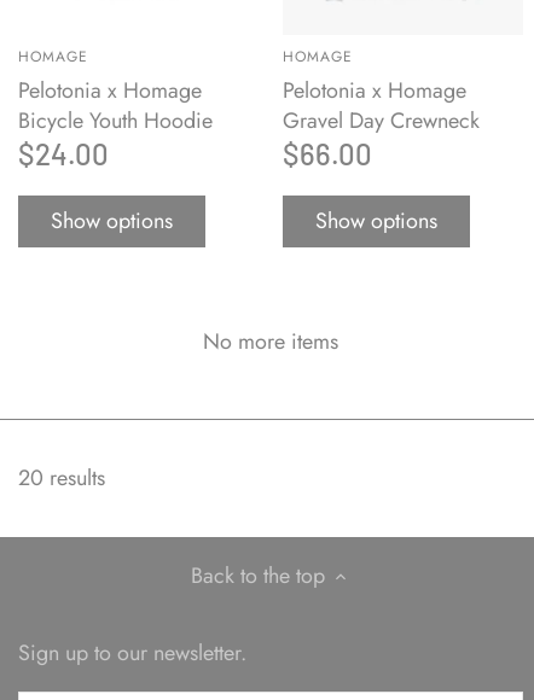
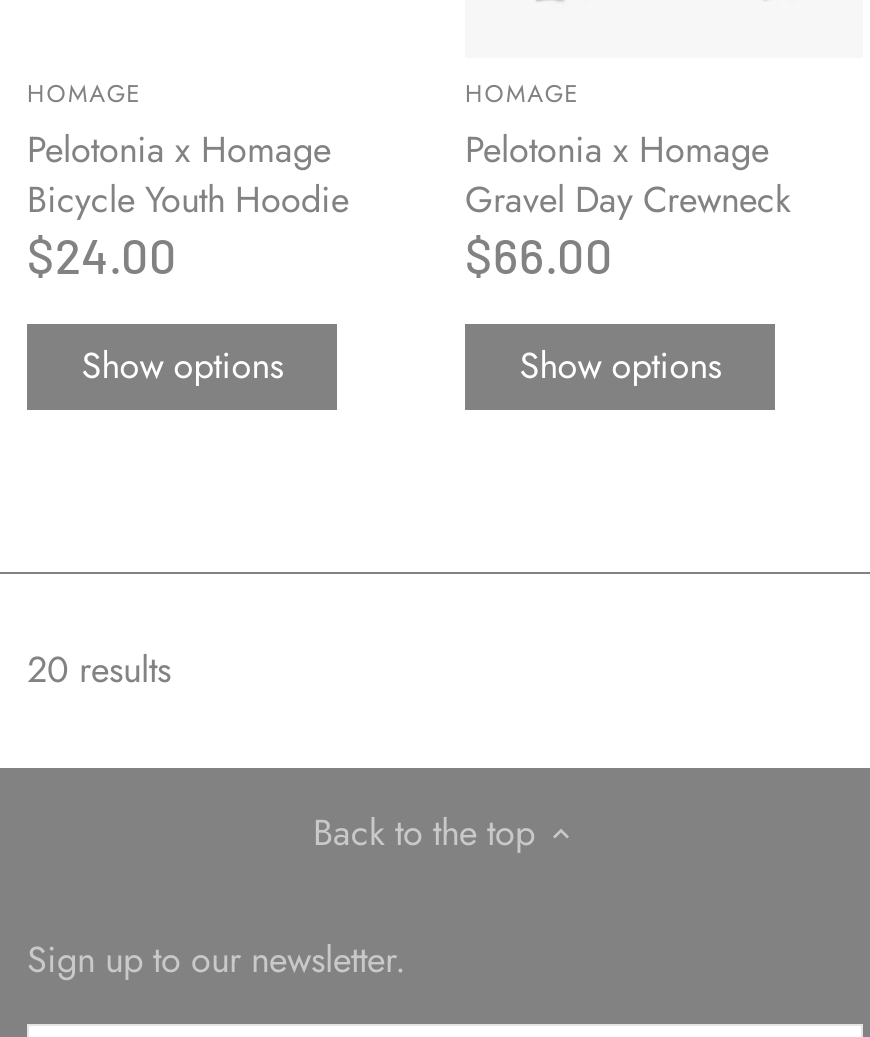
- No more items
